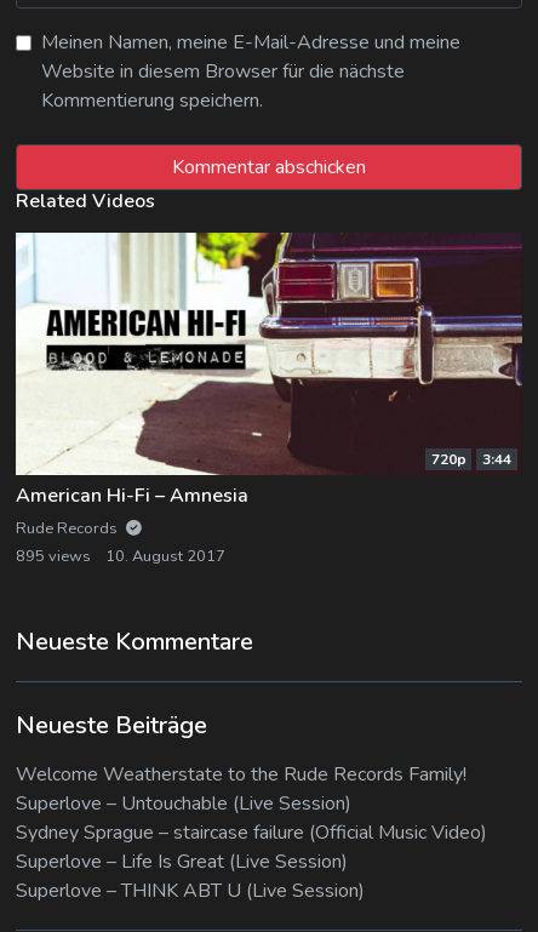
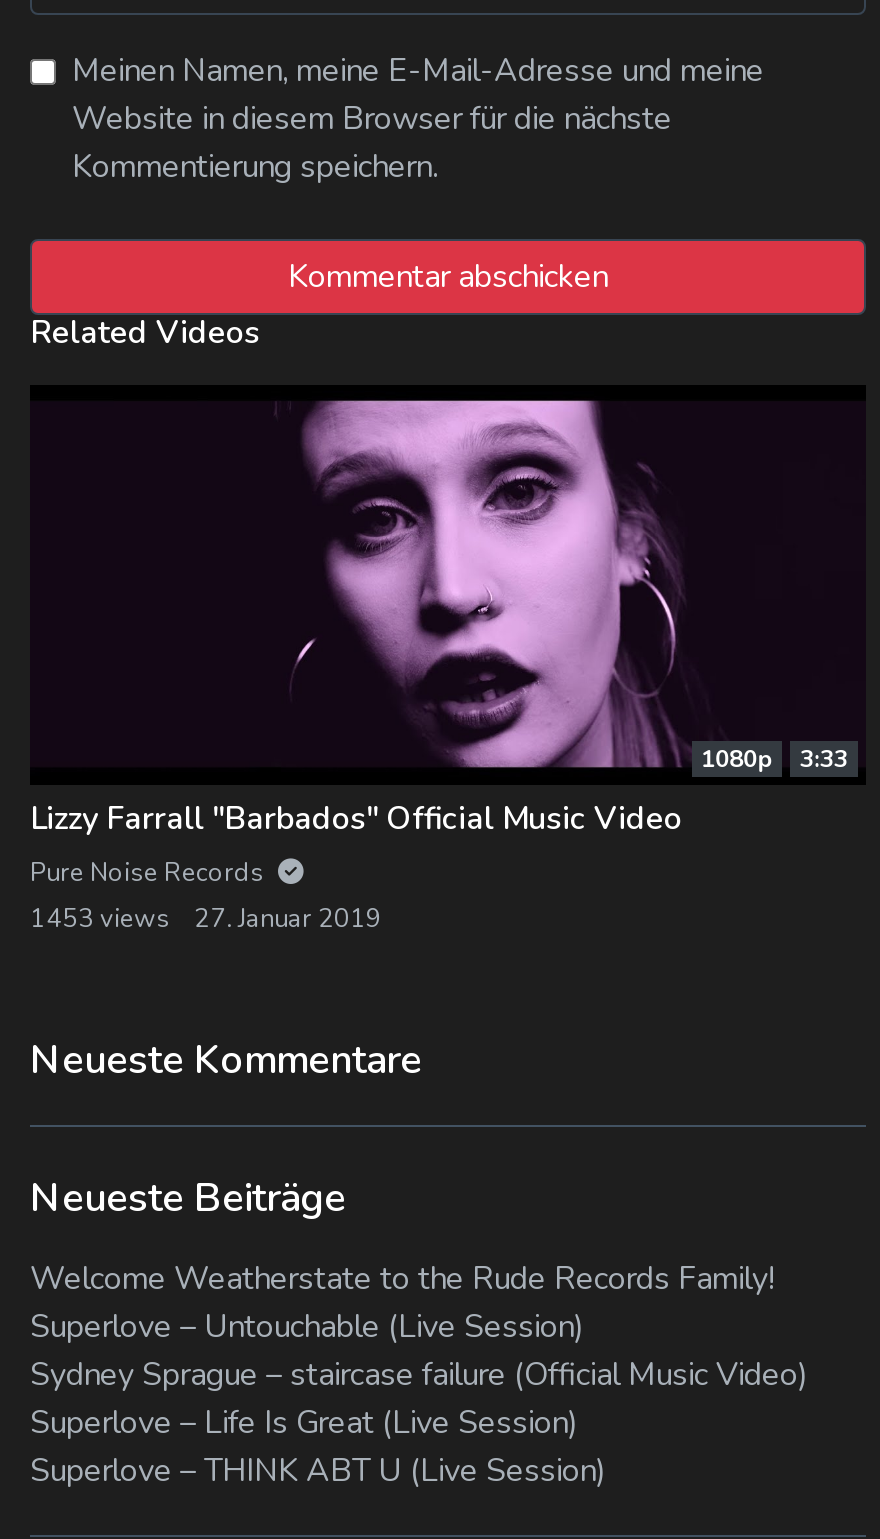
- [image]
- 720p
- 3:44
+ [image]
+ 1080p
+ 3:33

- American Hi-Fi – Amnesia
- Rude Records
- 895 views
- 10. August 2017
+ Lizzy Farrall "Barbados" Official Music Video
+ Pure Noise Records
+ 1453 views
+ 27. Januar 2019
